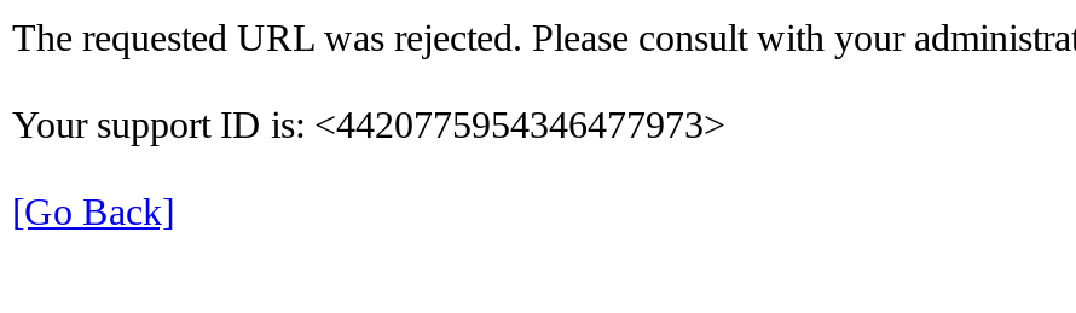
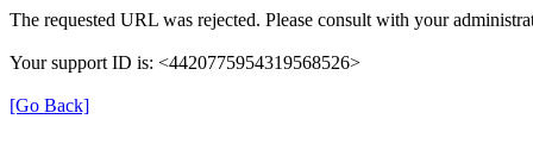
- Your support ID is: <4420775954346477973>
+ Your support ID is: <4420775954319568526>
